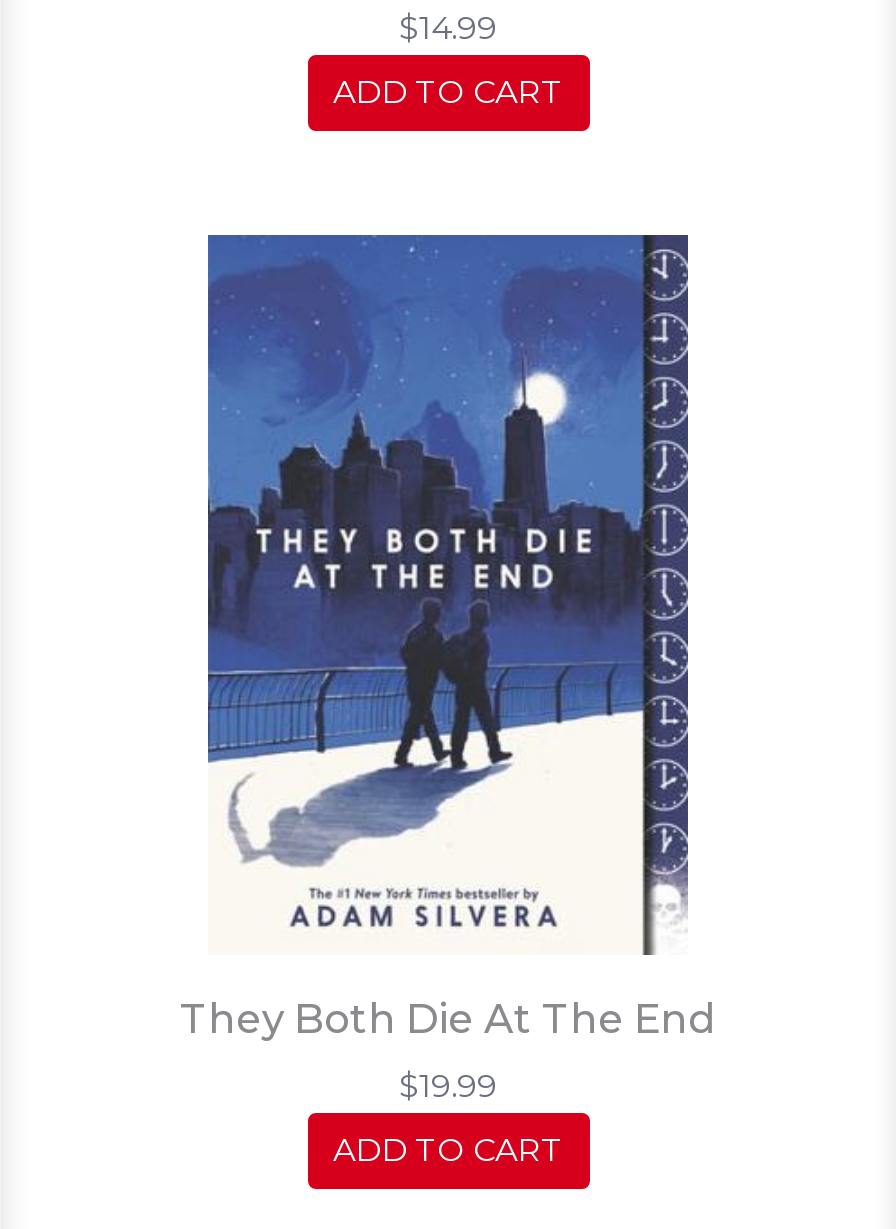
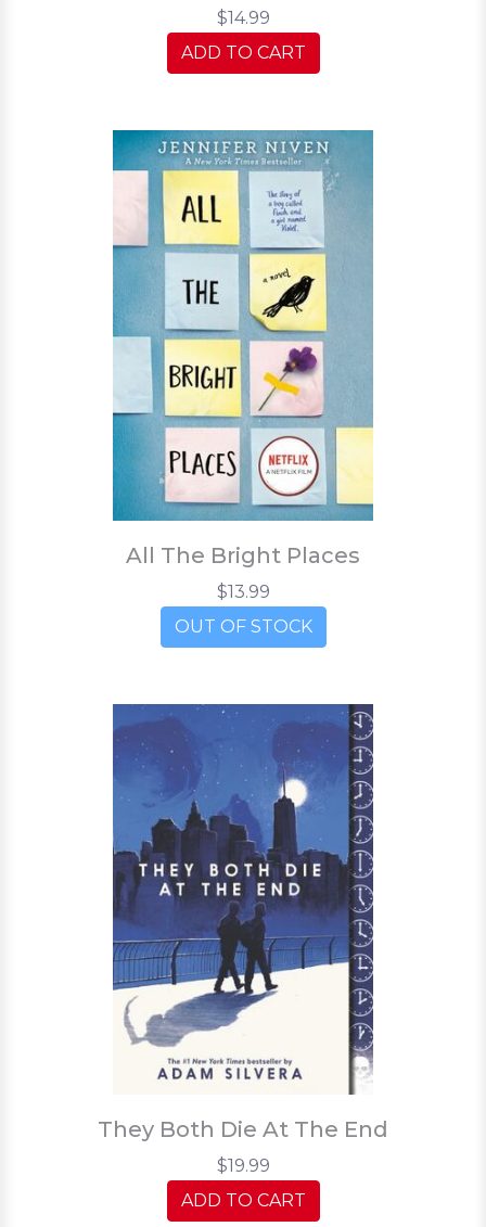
+ [image]
+ All The Bright Places
+ $13.99
+ OUT OF STOCK
